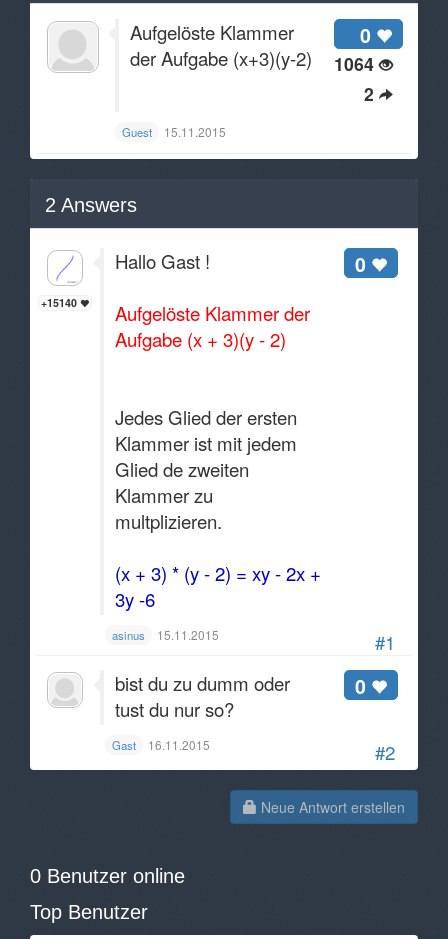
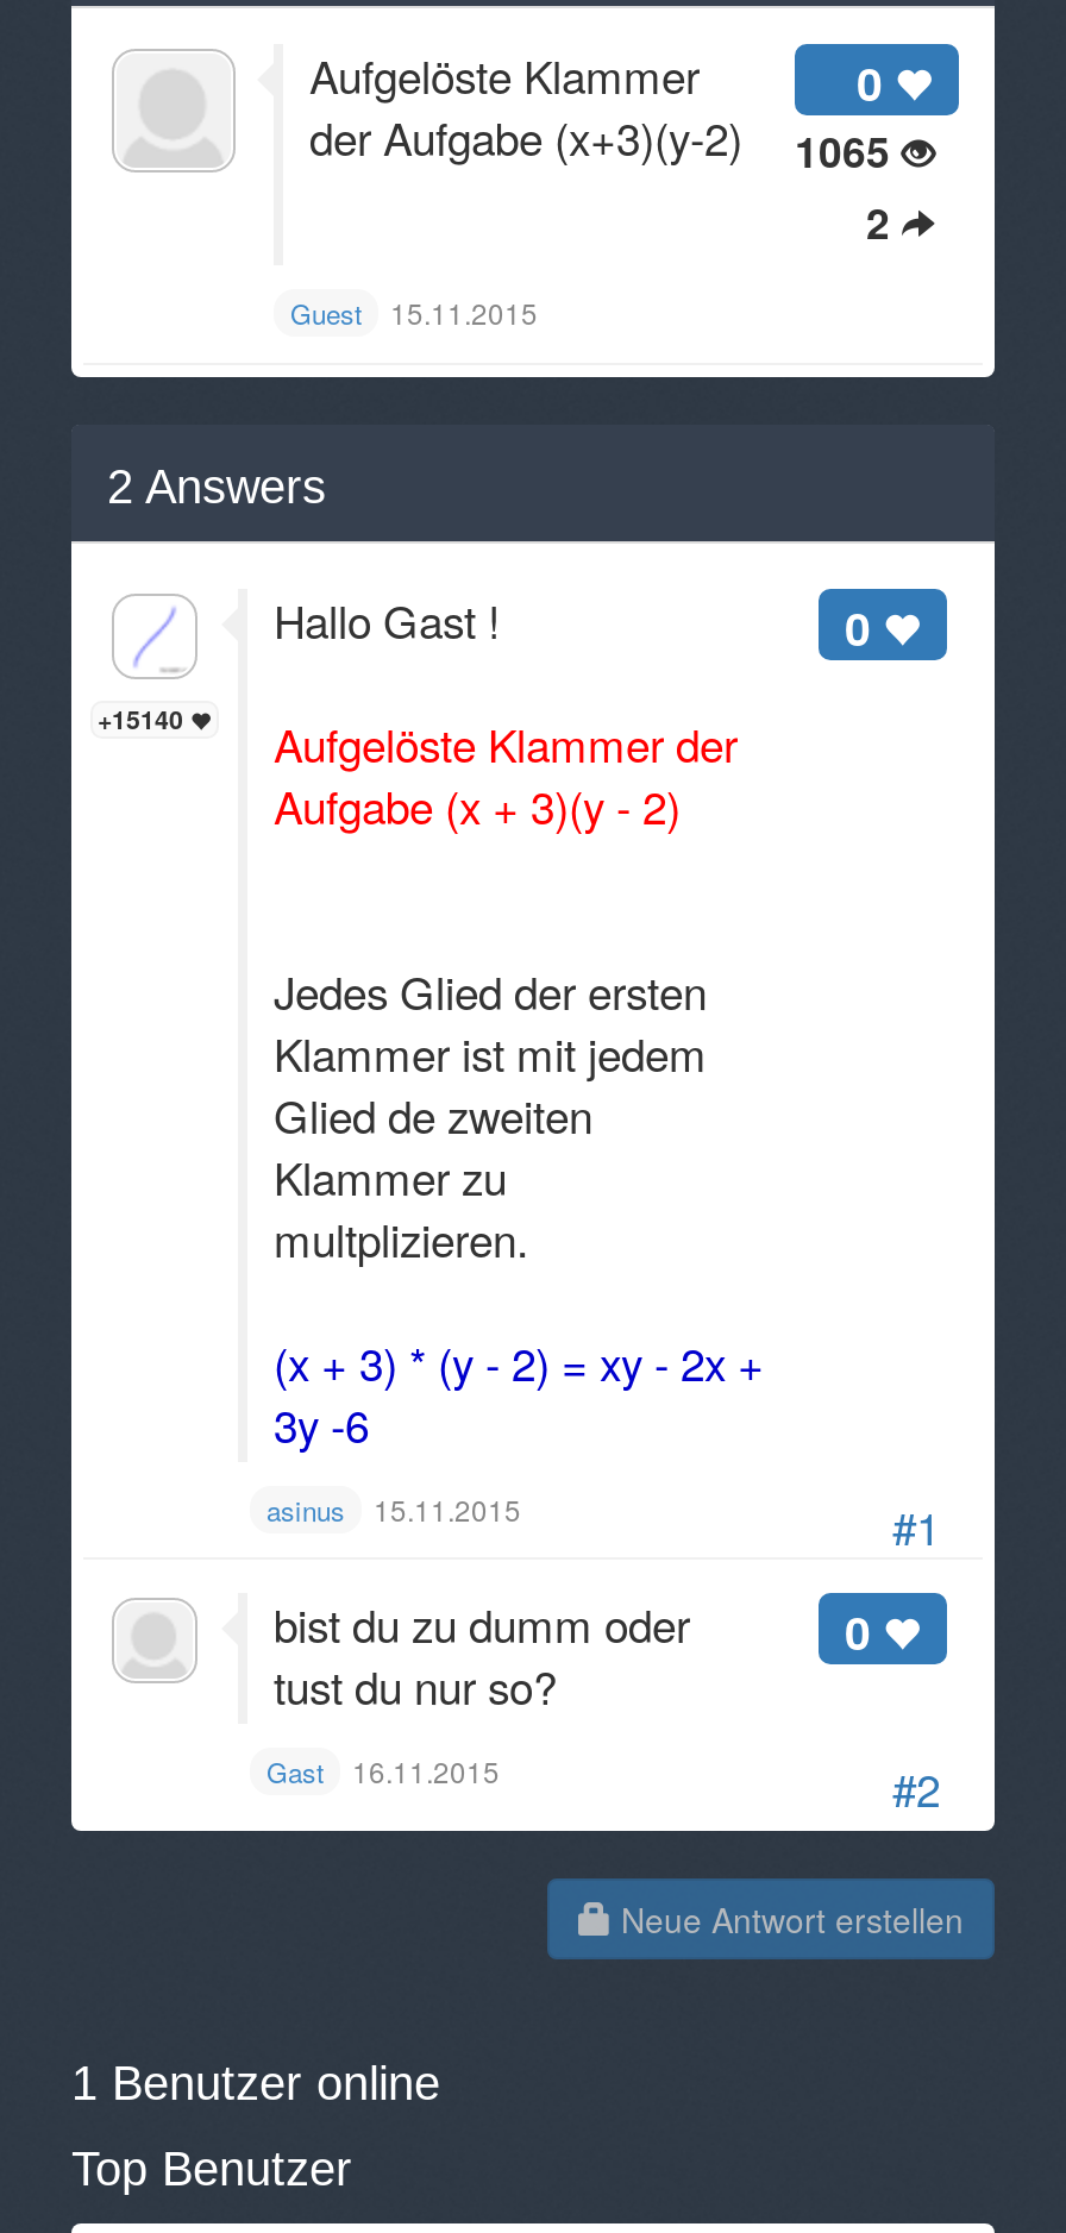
- der Aufgabe (x+3)(y-2) 1064
+ der Aufgabe (x+3)(y-2) 1065

- 0 Benutzer online
+ 1 Benutzer online
